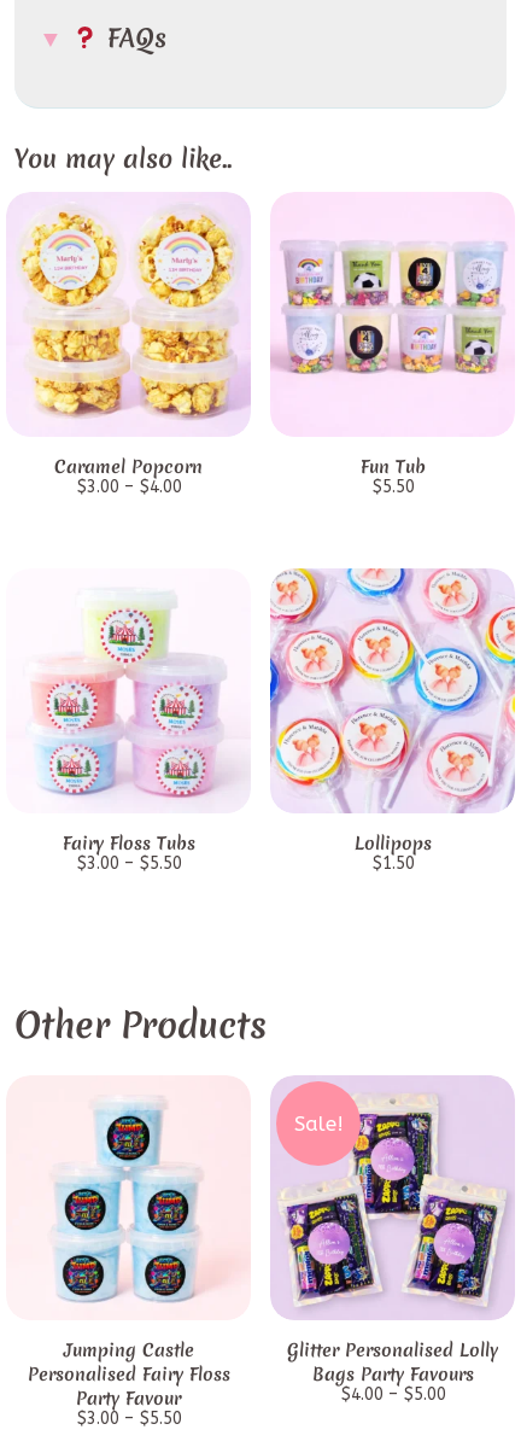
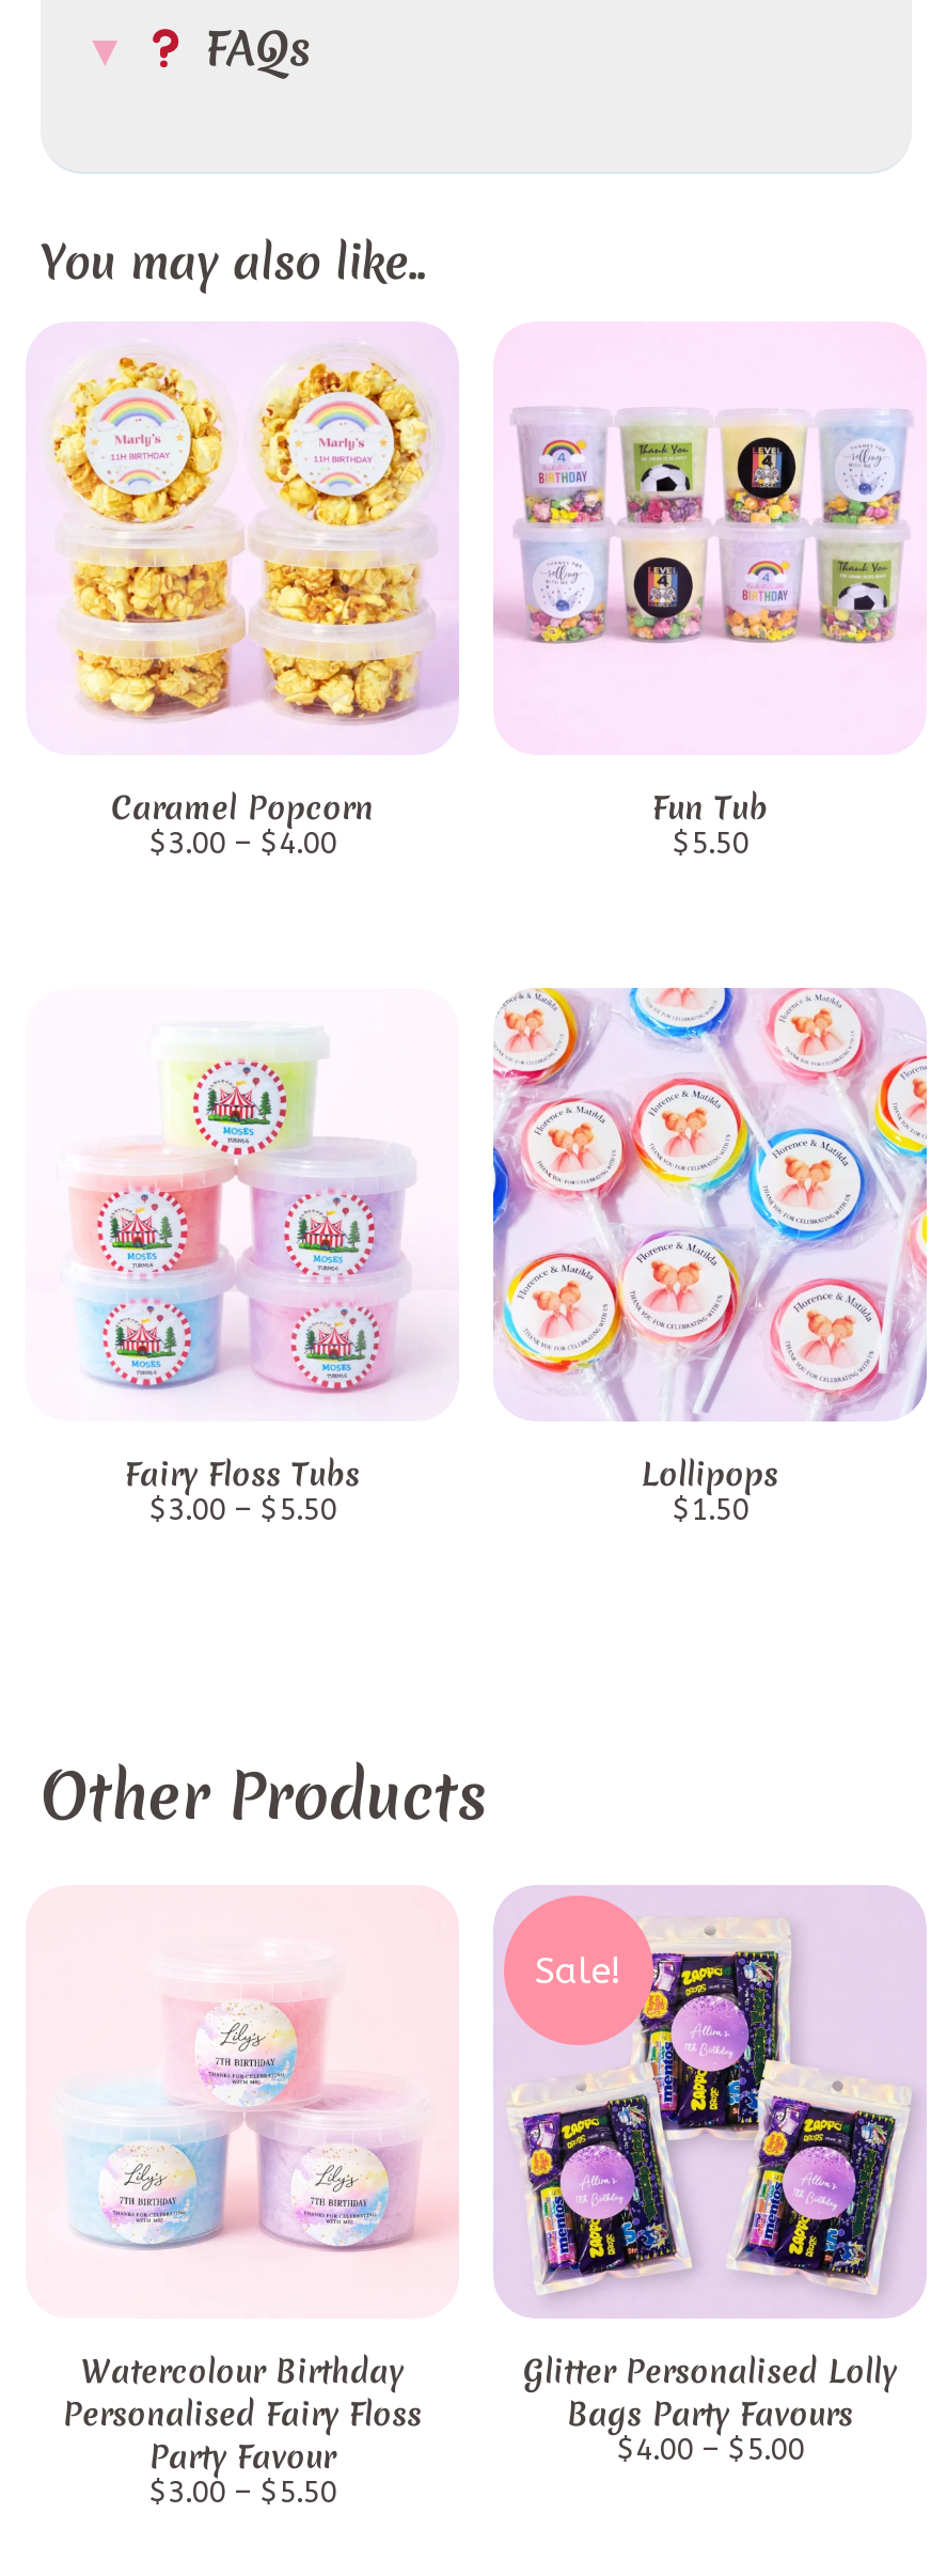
- [image]
- Jumping Castle
+ [image]
+ Watercolour Birthday
